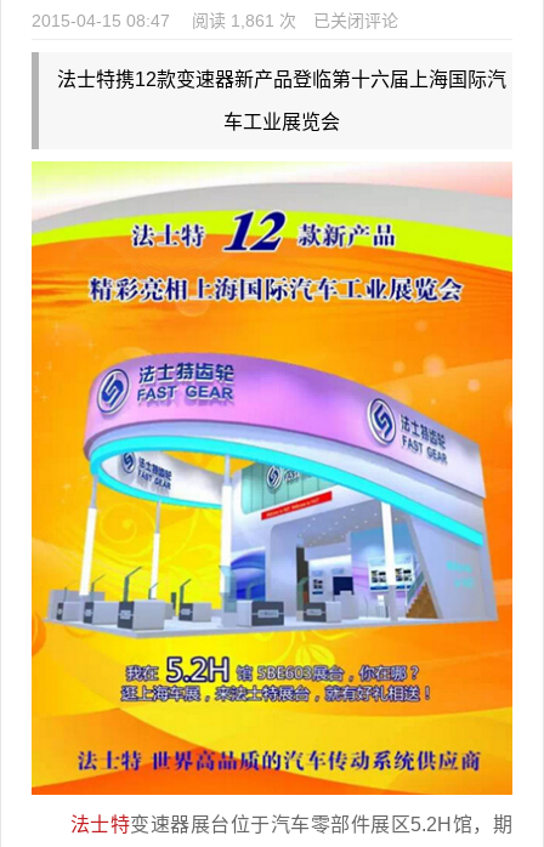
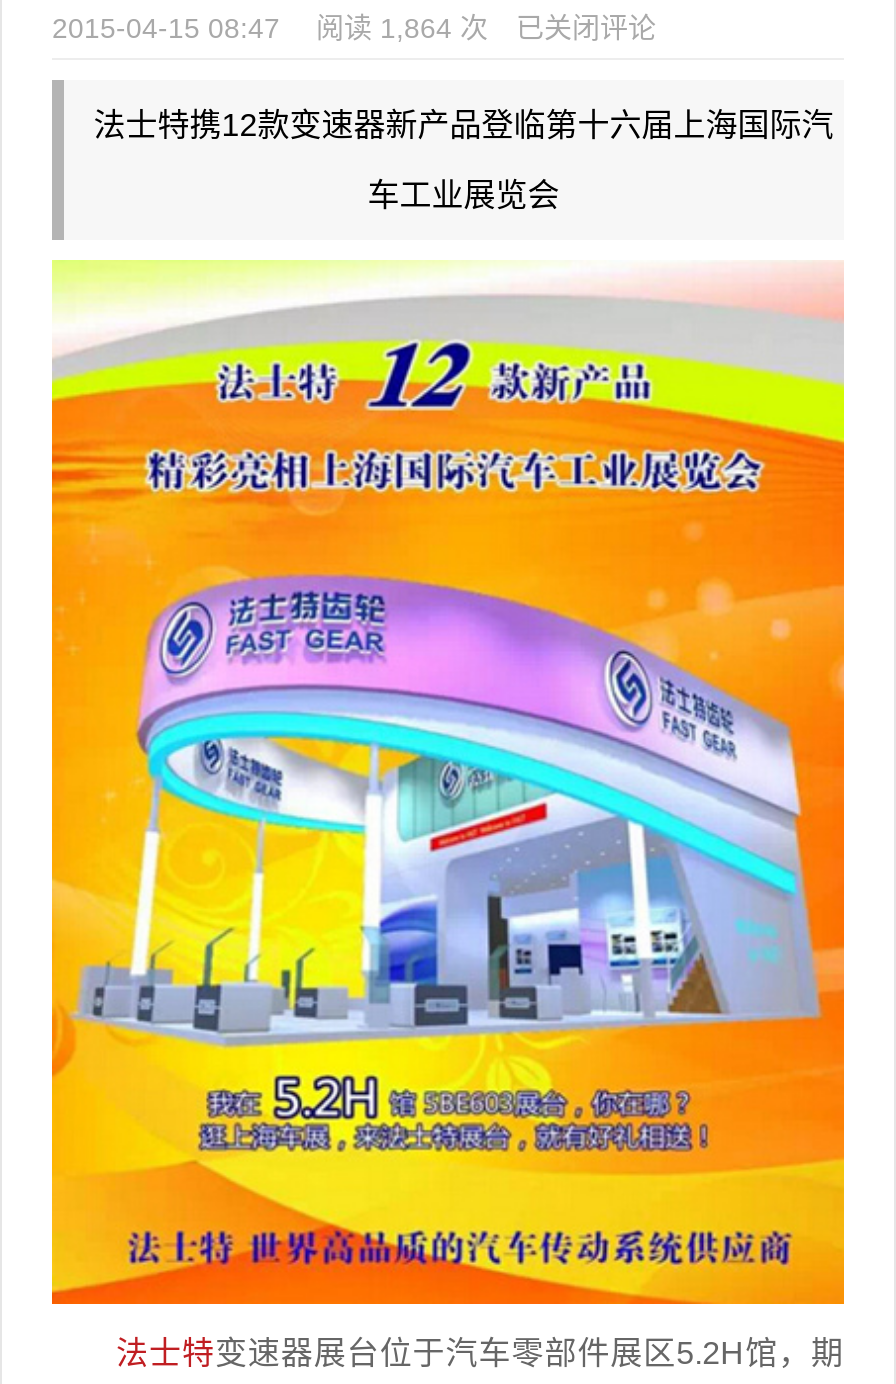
- 阅读 1,861 次
+ 阅读 1,864 次
